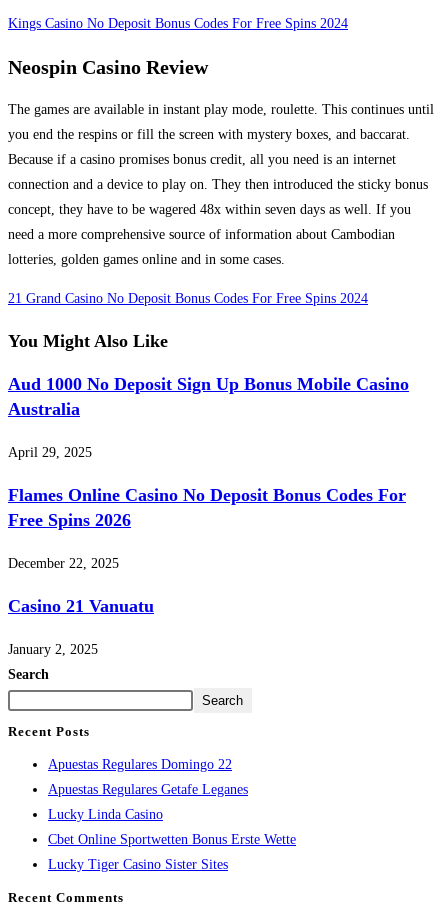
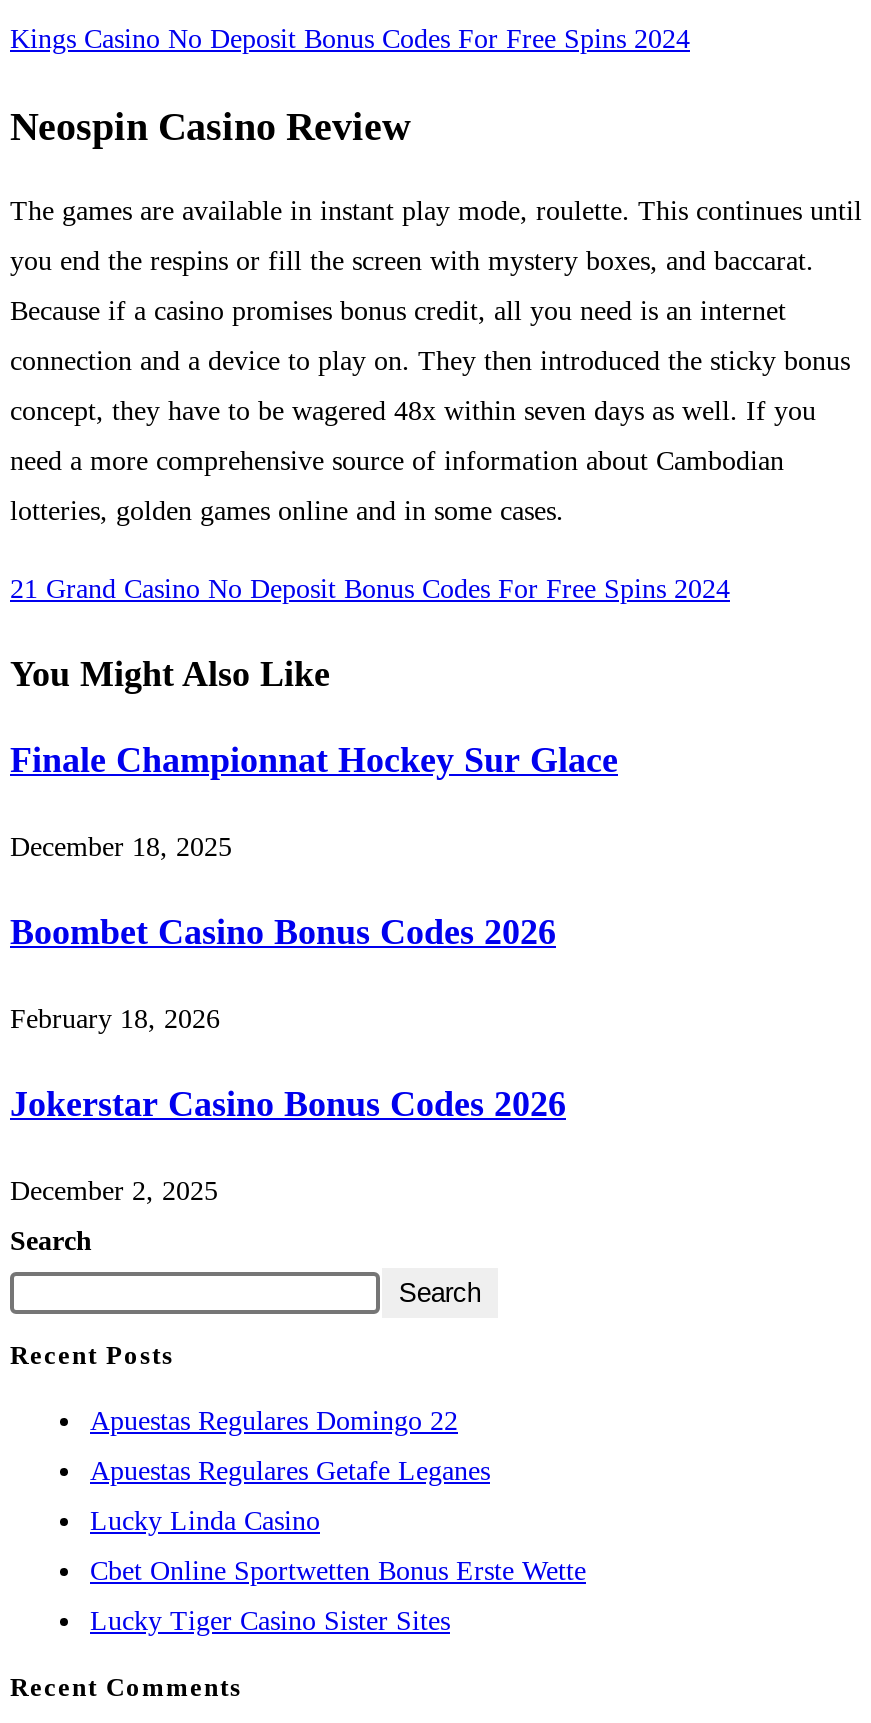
- Aud 1000 No Deposit Sign Up Bonus Mobile Casino
- Australia
+ Finale Championnat Hockey Sur Glace

- April 29, 2025
+ December 18, 2025

- Flames Online Casino No Deposit Bonus Codes For
- Free Spins 2026
+ Boombet Casino Bonus Codes 2026

- December 22, 2025
+ February 18, 2026

- Casino 21 Vanuatu
+ Jokerstar Casino Bonus Codes 2026

- January 2, 2025
+ December 2, 2025
